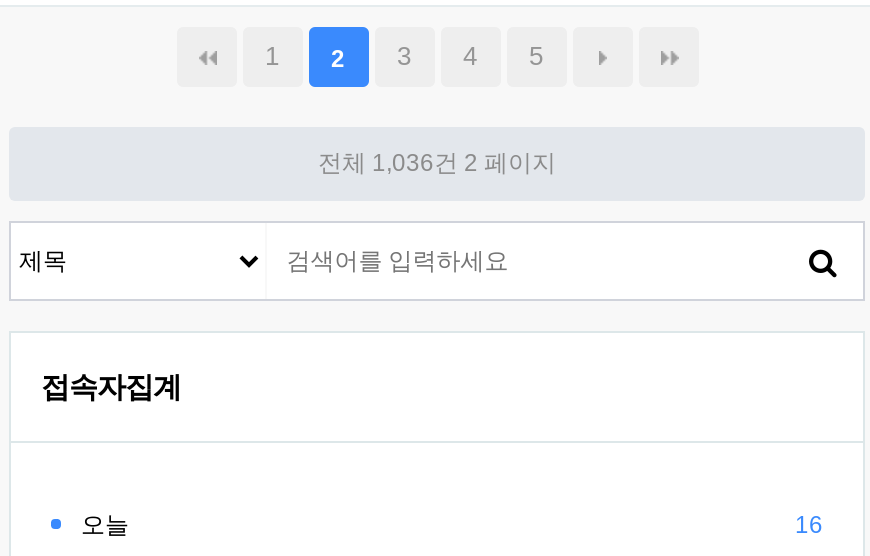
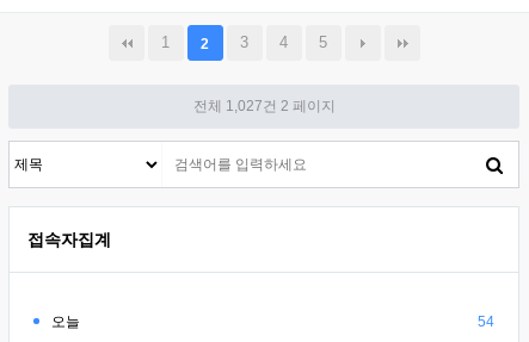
- 전체 1,036건 2 페이지
+ 전체 1,027건 2 페이지

- 16
+ 54
